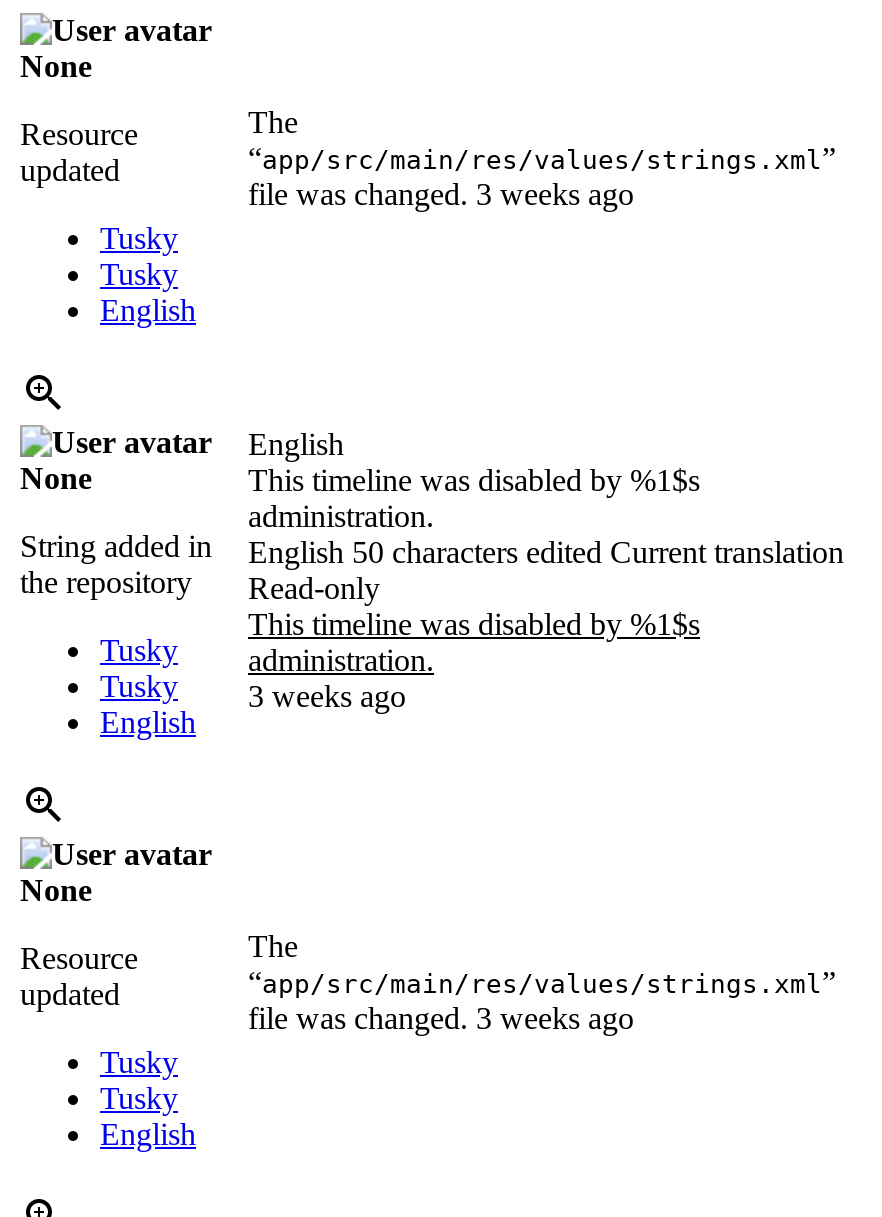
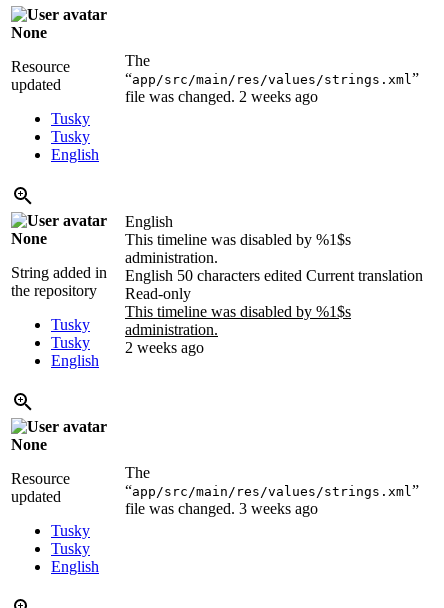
- file was changed. 3 weeks ago
+ file was changed. 2 weeks ago

- 3 weeks ago
+ 2 weeks ago
